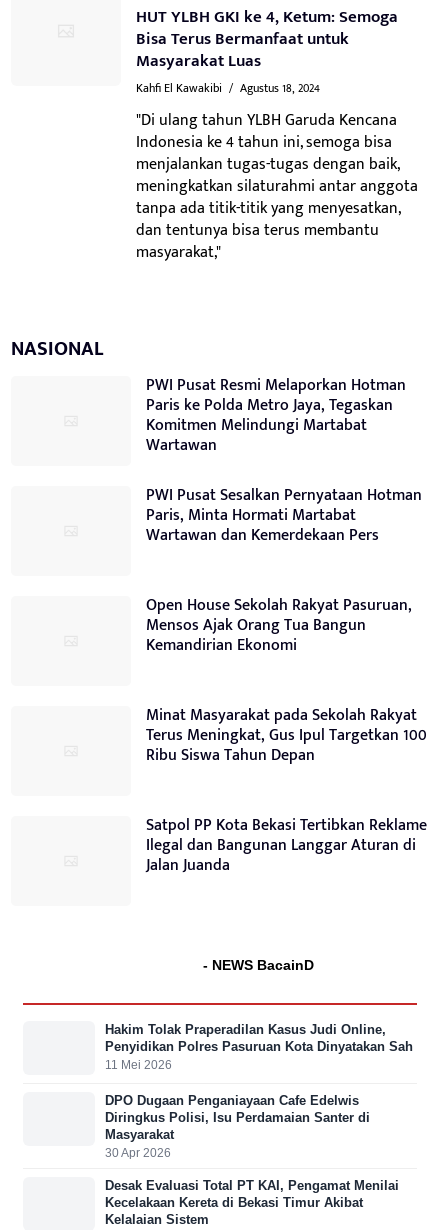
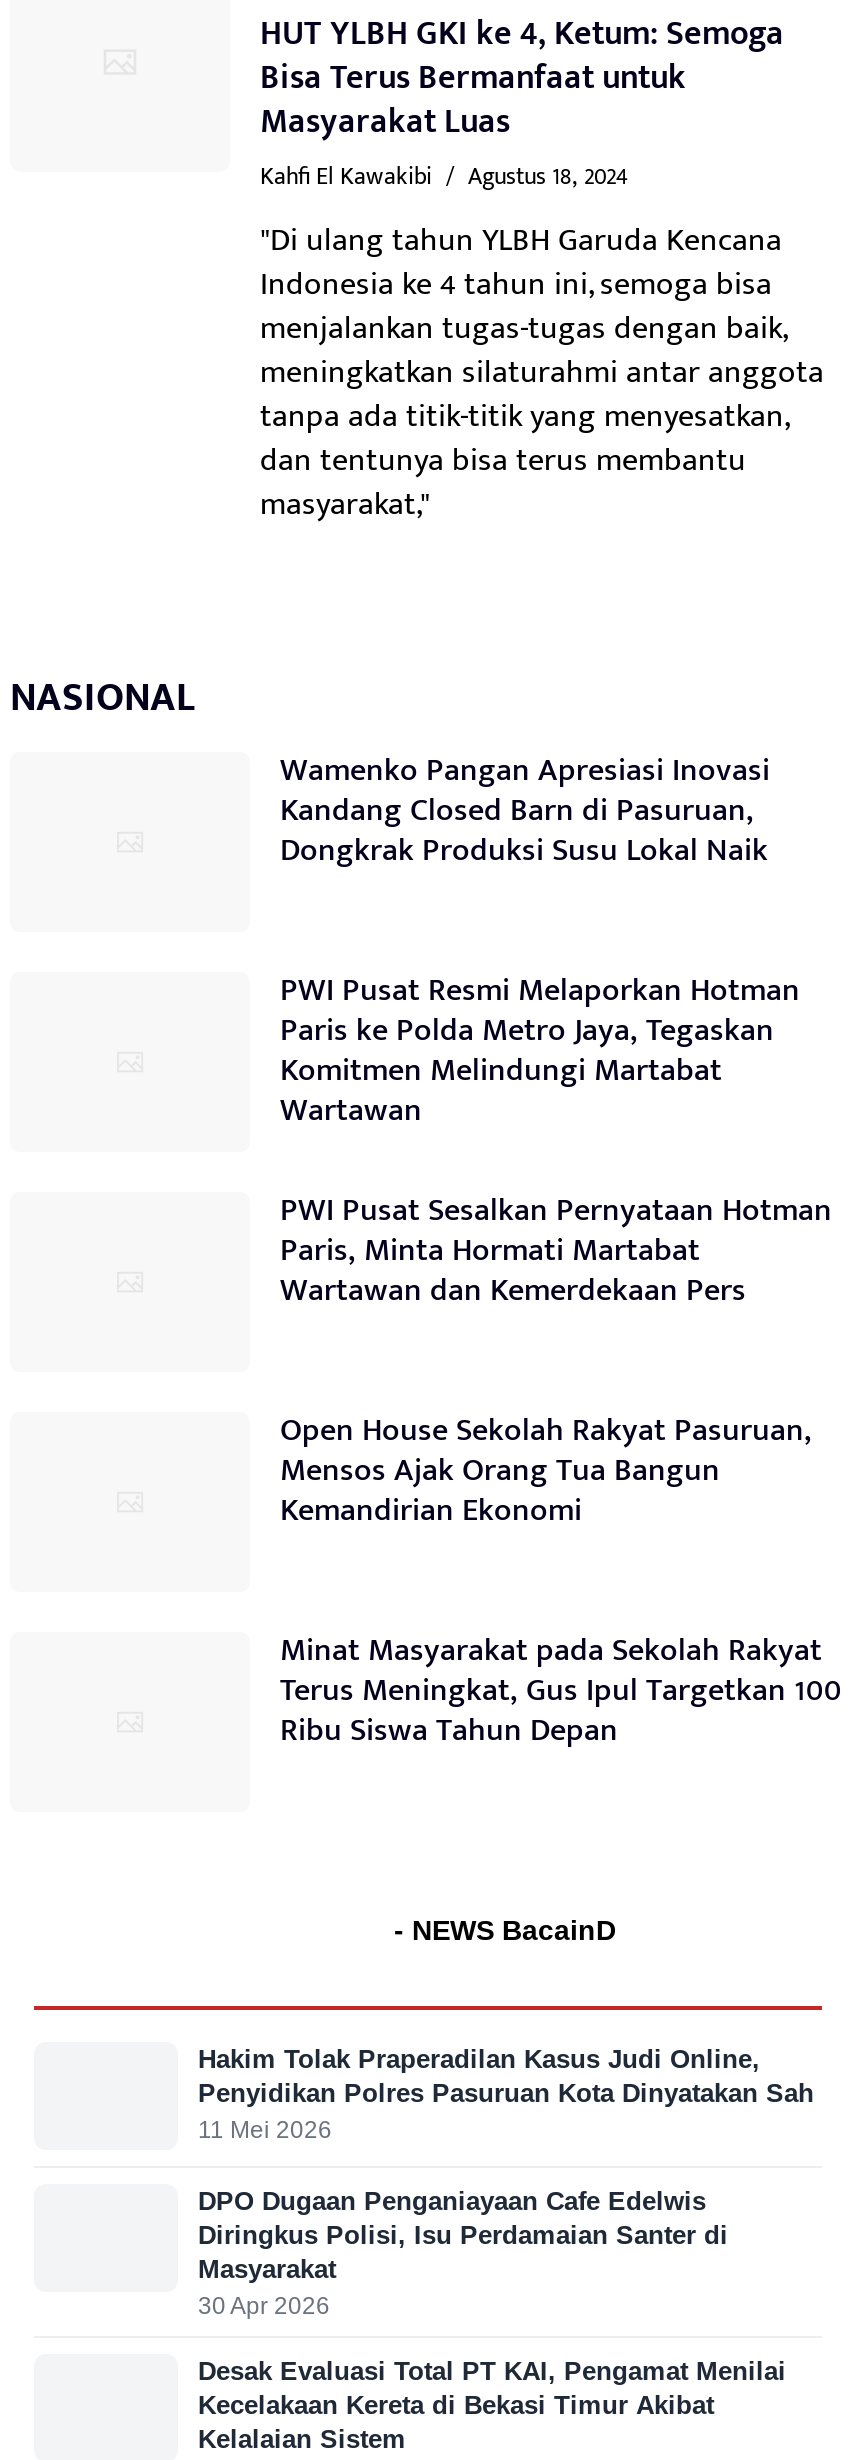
+ Wamenko Pangan Apresiasi Inovasi
+ Kandang Closed Barn di Pasuruan,
+ Dongkrak Produksi Susu Lokal Naik

moved down: PWI Pusat Resmi Melaporkan Hotman | Paris ke Polda Metro Jaya, Tegaskan | Komitmen Melindungi Martabat | ... | Terus Meningkat, Gus Ipul Targetkan 100 | Ribu Siswa Tahun Depan

- Satpol PP Kota Bekasi Tertibkan Reklame
- Ilegal dan Bangunan Langgar Aturan di
- Jalan Juanda
